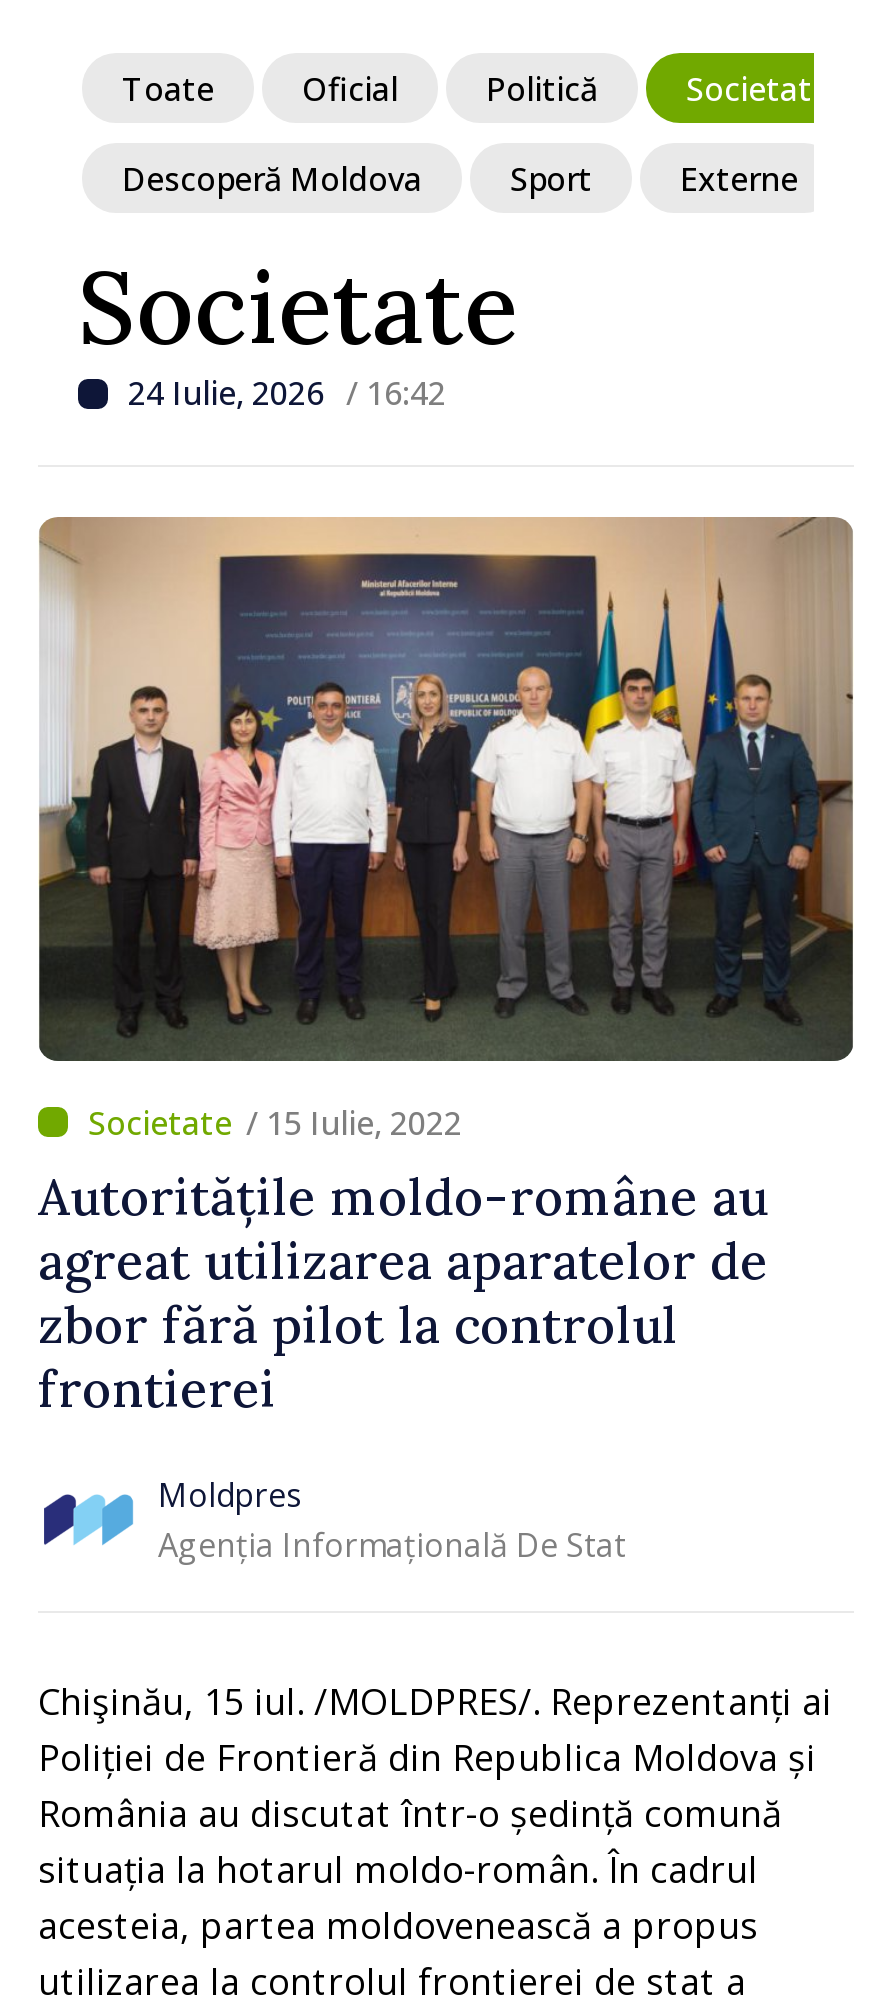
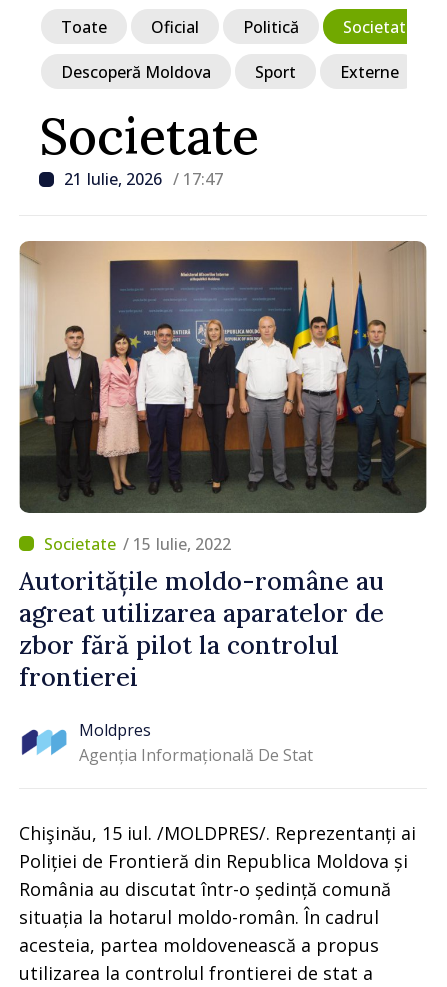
- 24 Iulie, 2026 / 16:42
+ 21 Iulie, 2026 / 17:47
